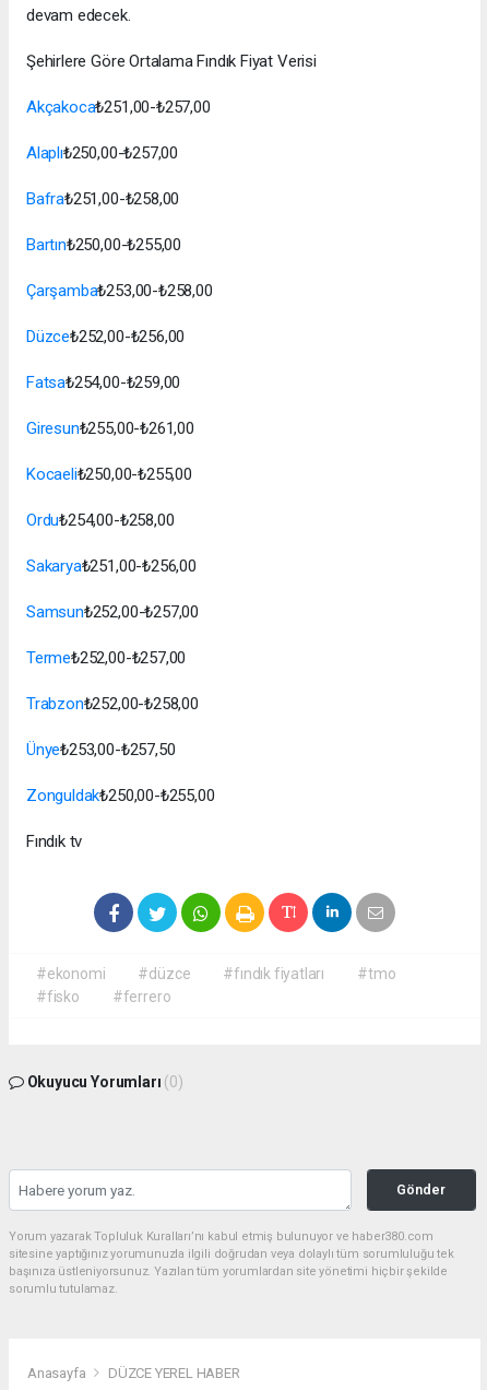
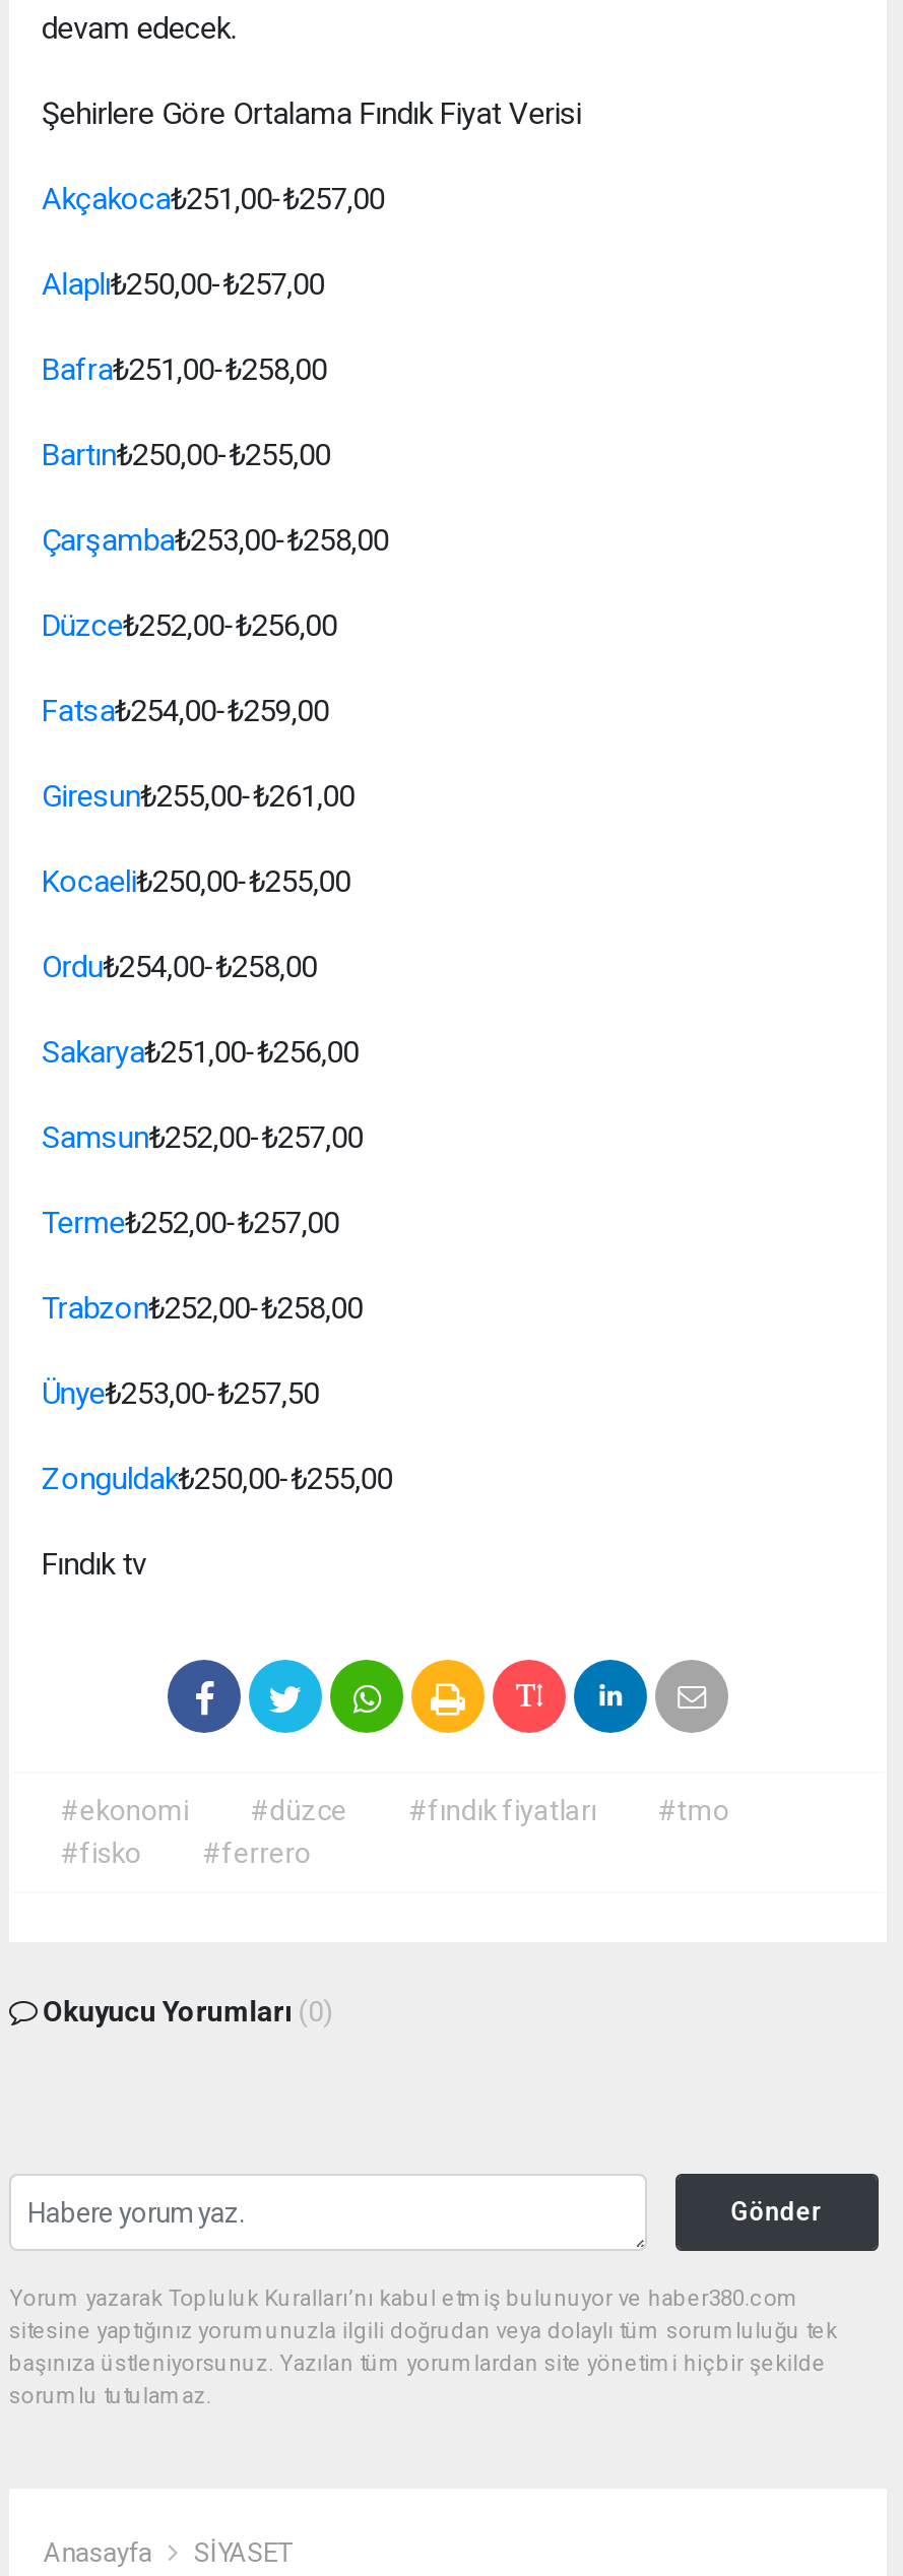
- DÜZCE YEREL HABER
+ SİYASET
